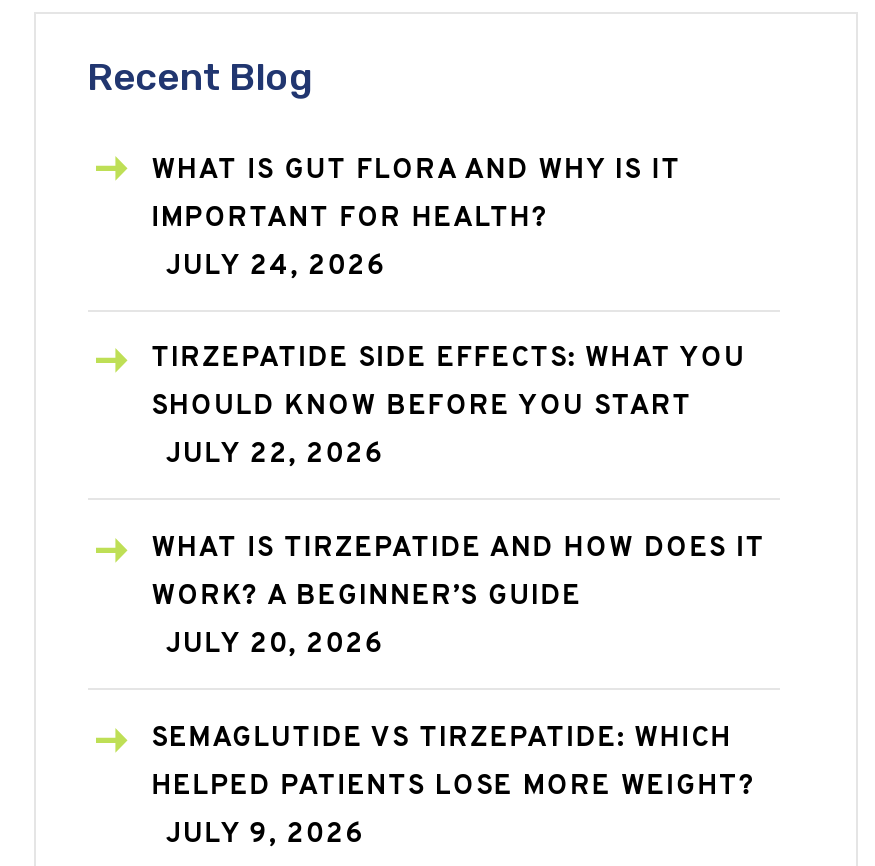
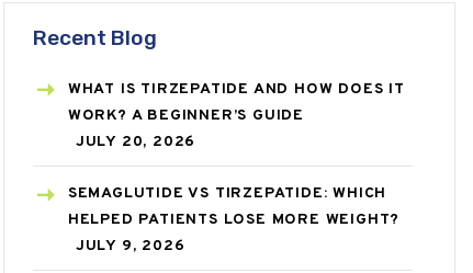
- WHAT IS GUT FLORA AND WHY IS IT
- IMPORTANT FOR HEALTH?
- JULY 24, 2026
- TIRZEPATIDE SIDE EFFECTS: WHAT YOU
- SHOULD KNOW BEFORE YOU START
- JULY 22, 2026
